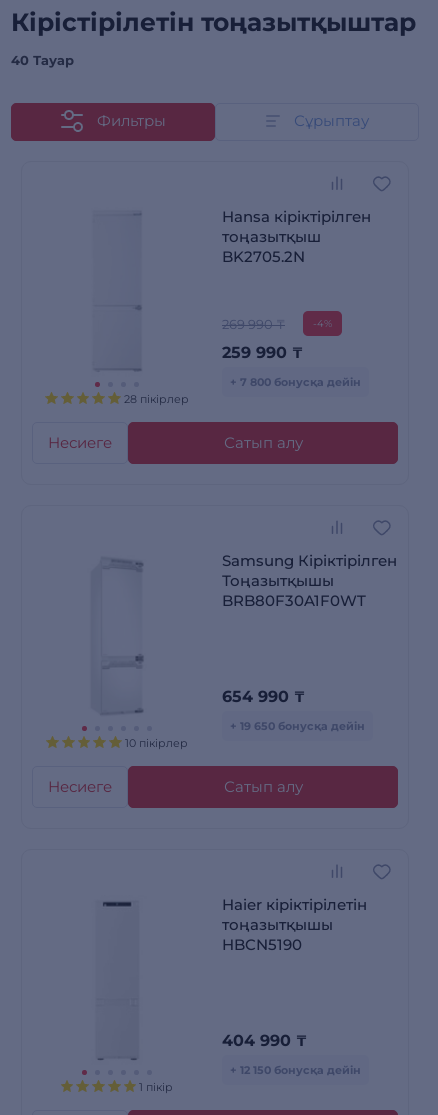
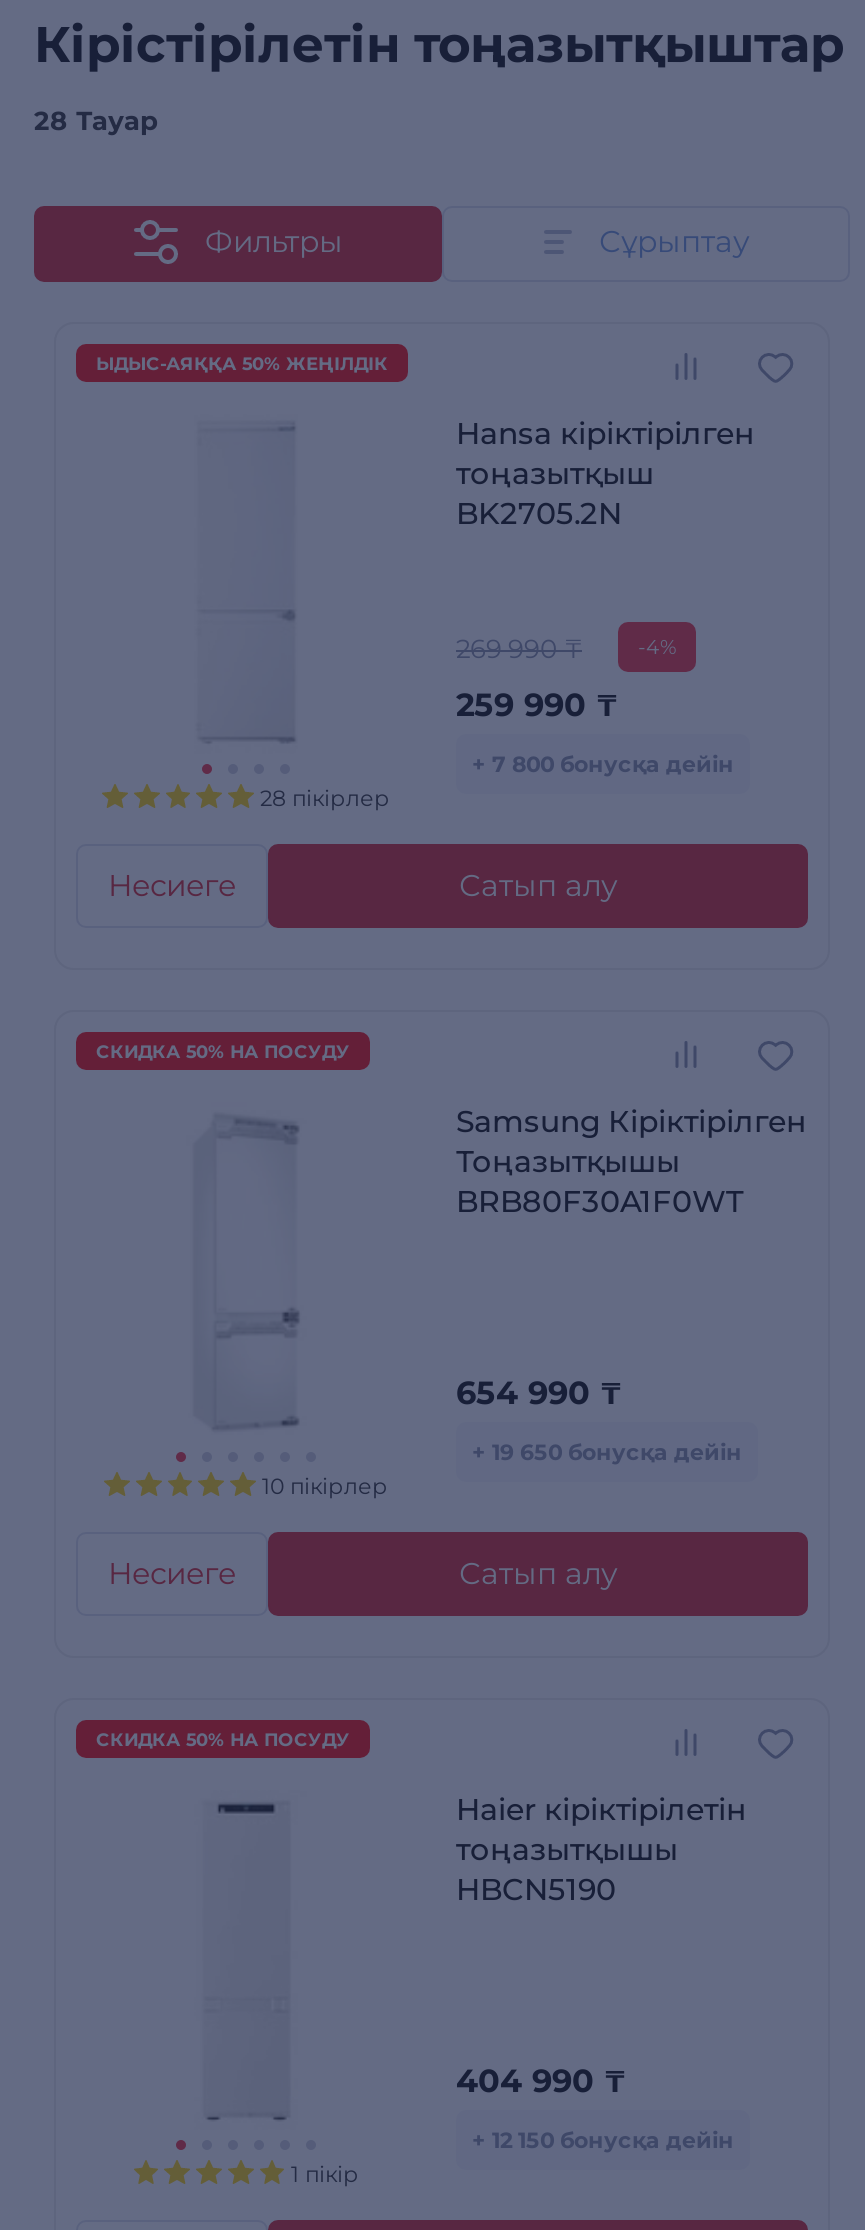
- 40 Тауар
+ 28 Тауар

+ ЫДЫС-АЯҚҚА 50% ЖЕҢІЛДІК

+ СКИДКА 50% НА ПОСУДУ

+ СКИДКА 50% НА ПОСУДУ
